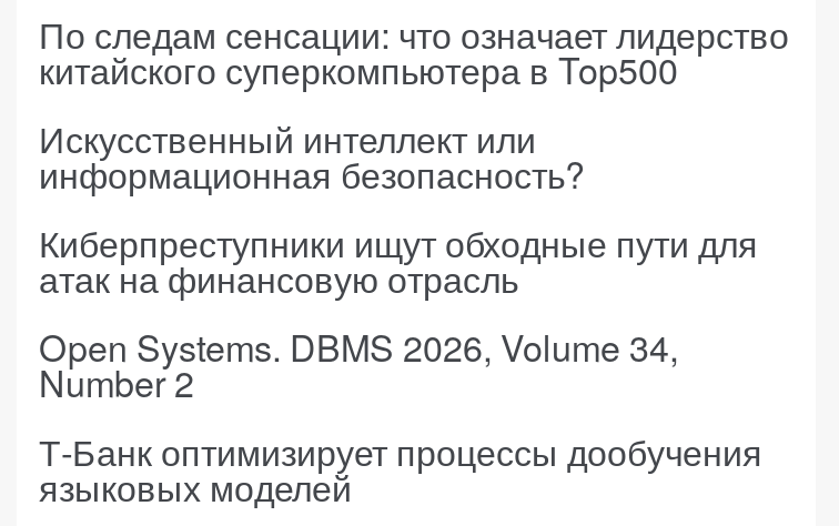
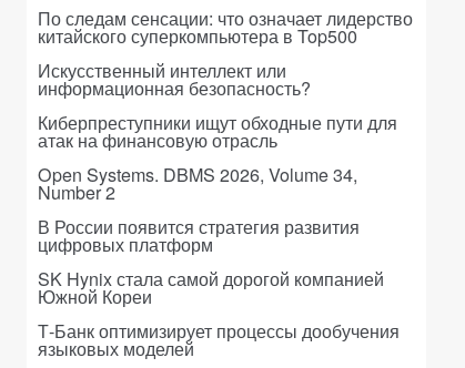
+ В России появится стратегия развития
+ цифровых платформ
+ SK Hynix стала самой дорогой компанией
+ Южной Кореи
